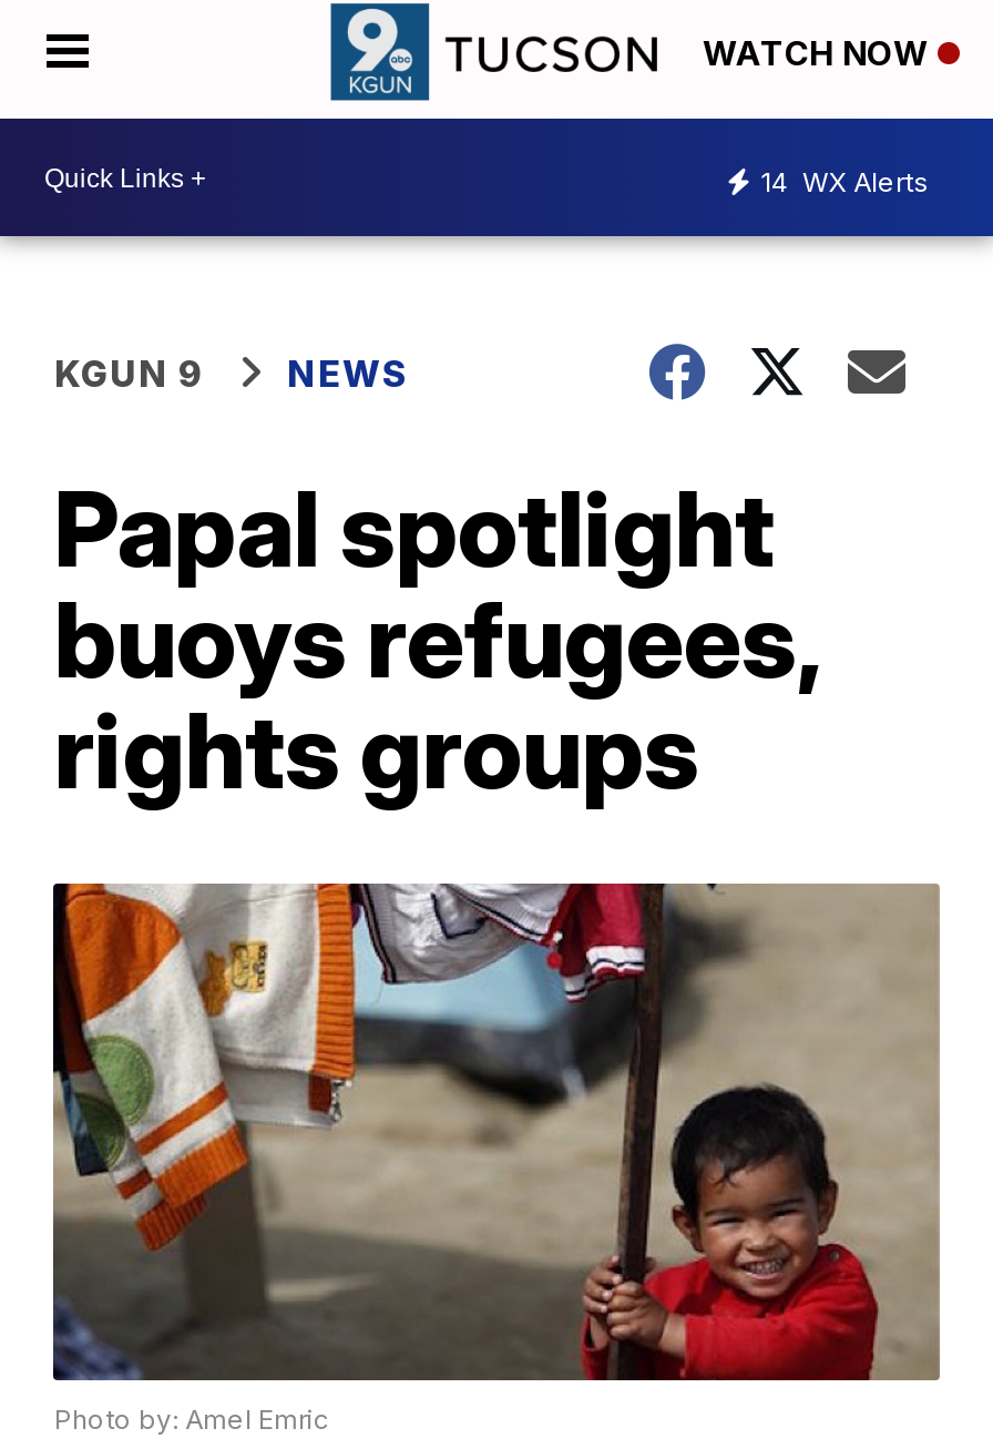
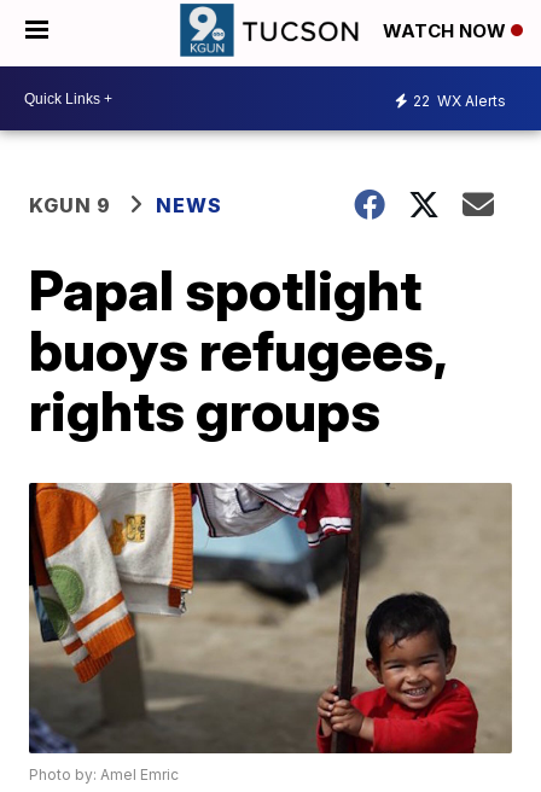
- 14 WX Alerts
+ 22 WX Alerts
